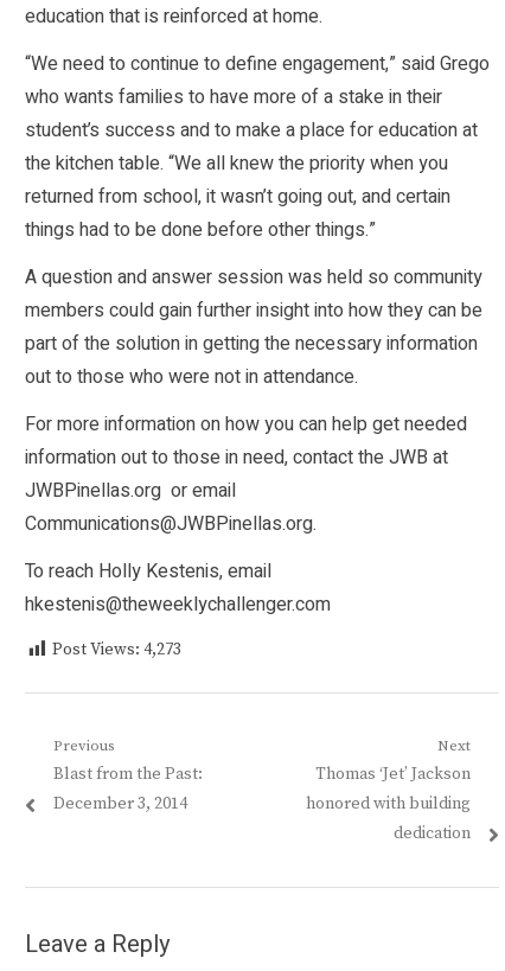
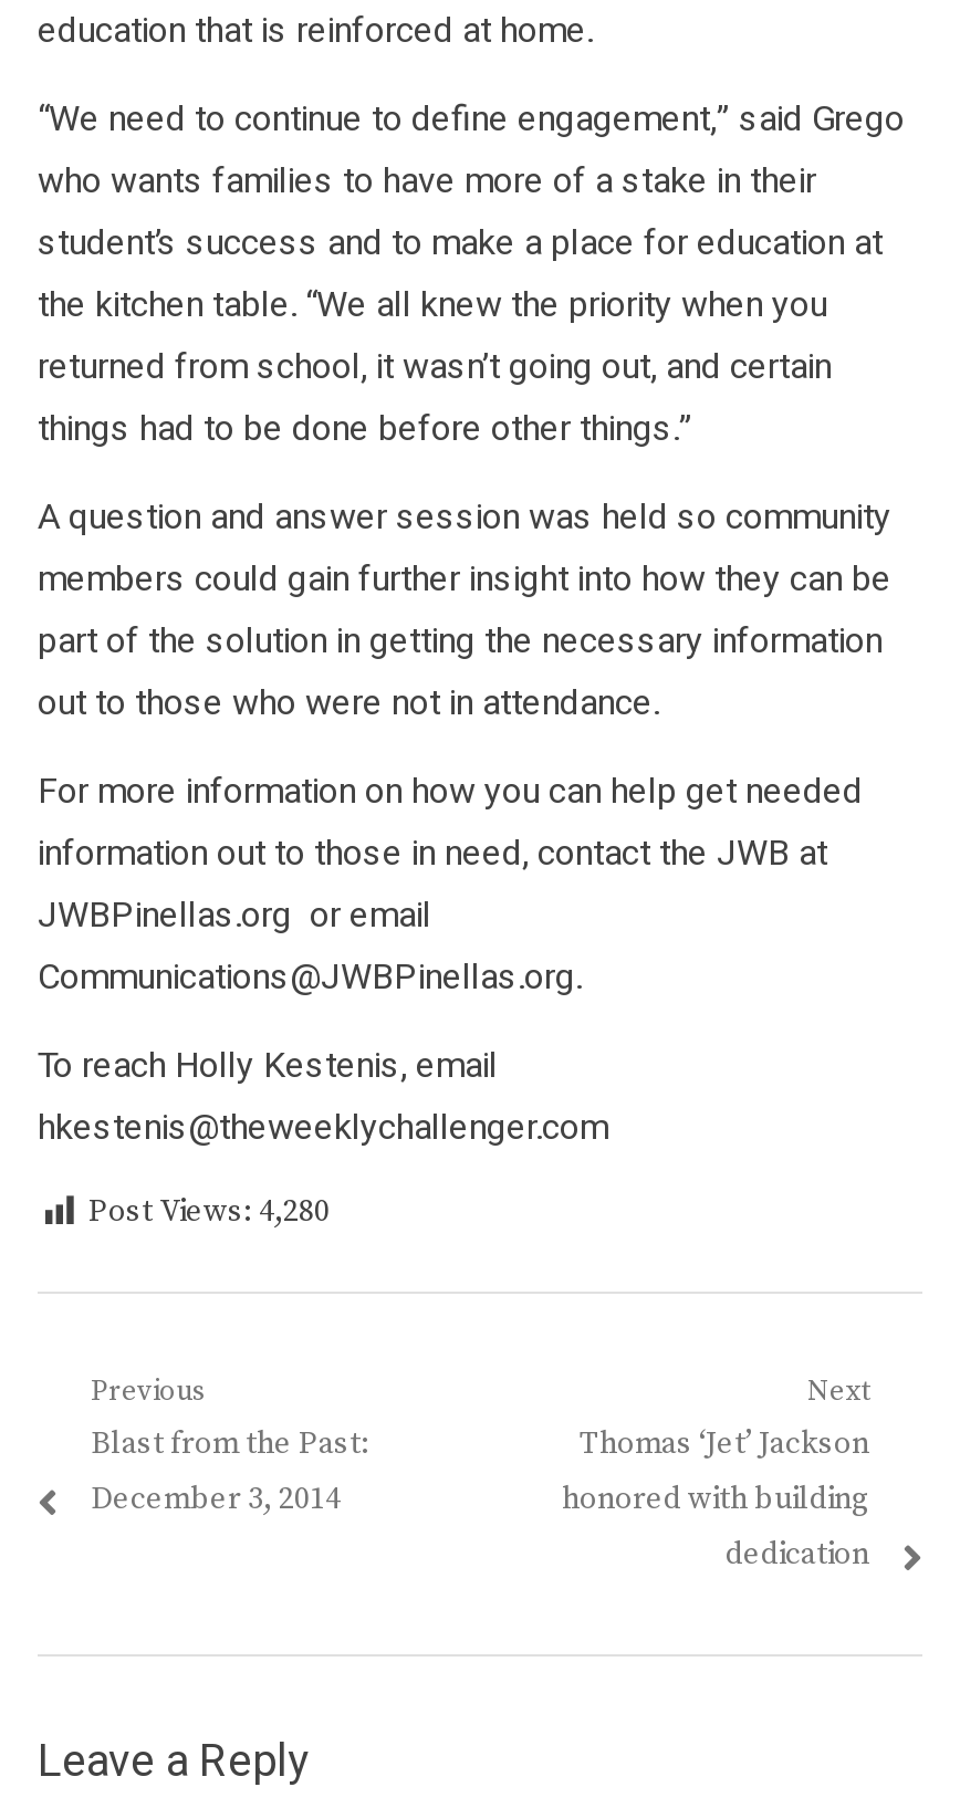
- Post Views: 4,273
+ Post Views: 4,280
